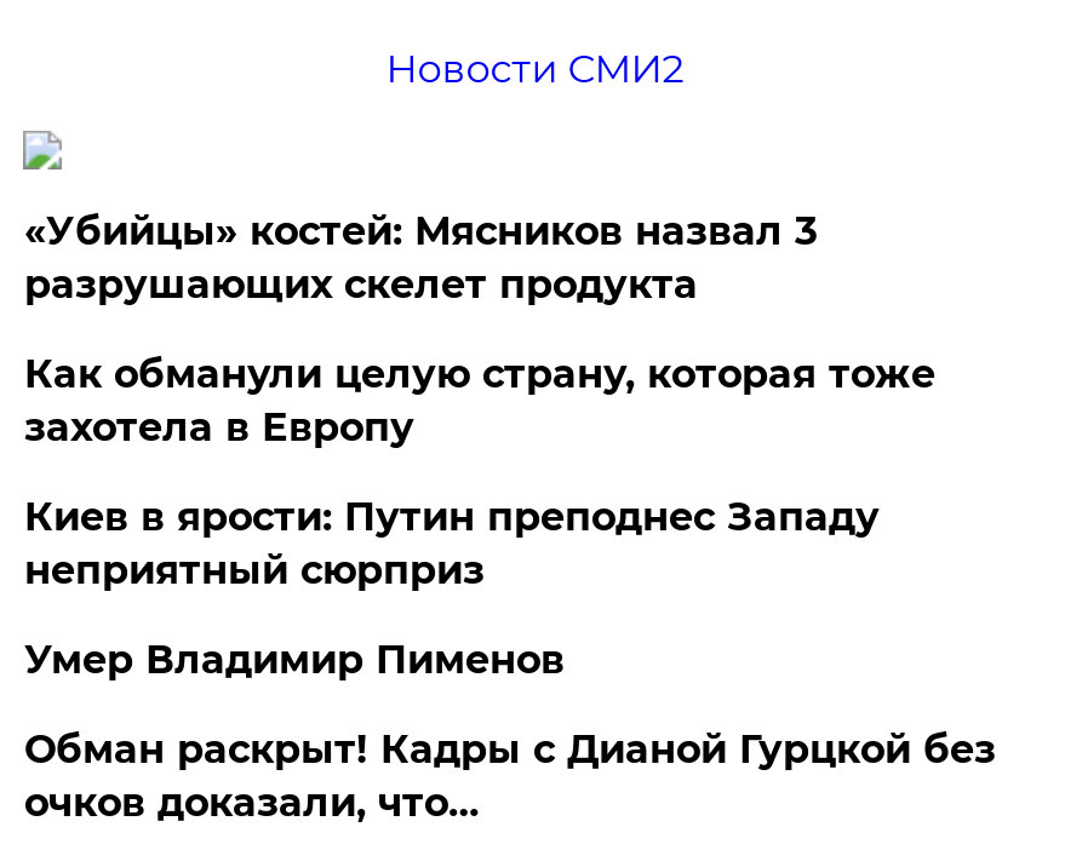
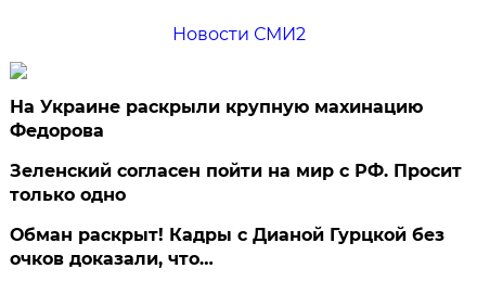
- «Убийцы» костей: Мясников назвал 3
- разрушающих скелет продукта
- Как обманули целую страну, которая тоже
- захотела в Европу
- Киев в ярости: Путин преподнес Западу
- неприятный сюрприз
- Умер Владимир Пименов
+ На Украине раскрыли крупную махинацию
+ Федорова
+ Зеленский согласен пойти на мир с РФ. Просит
+ только одно
